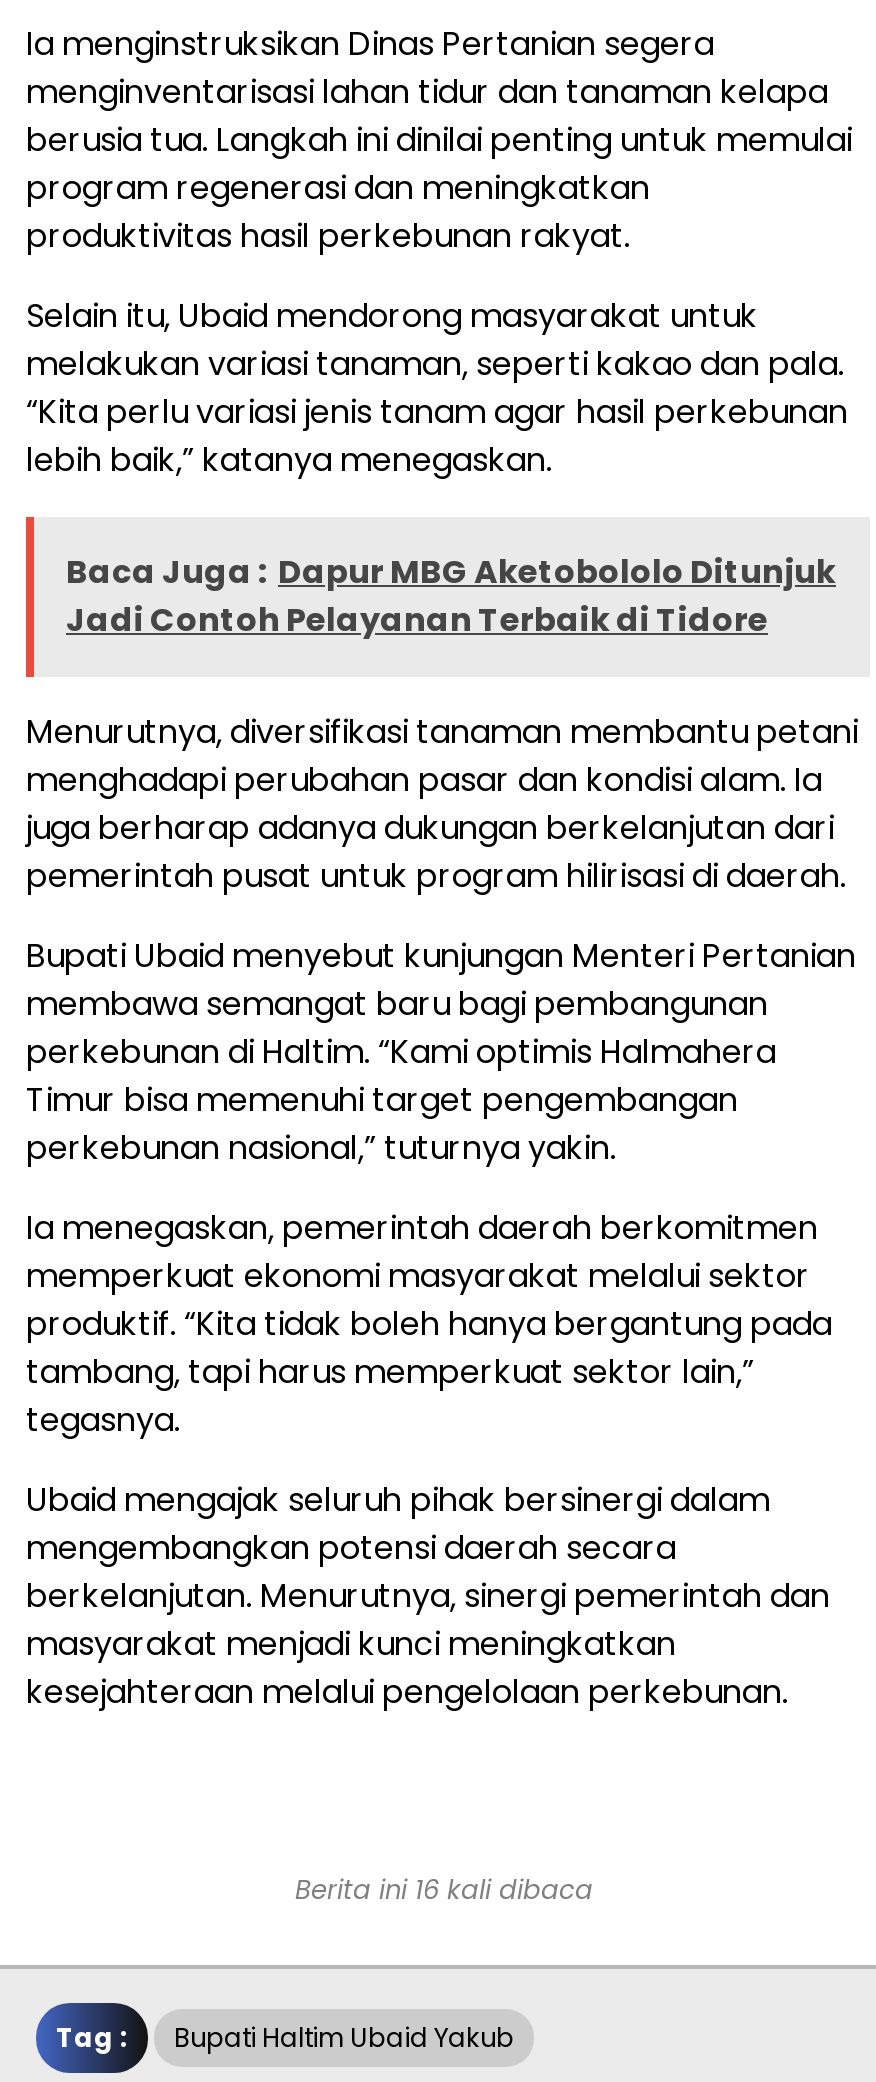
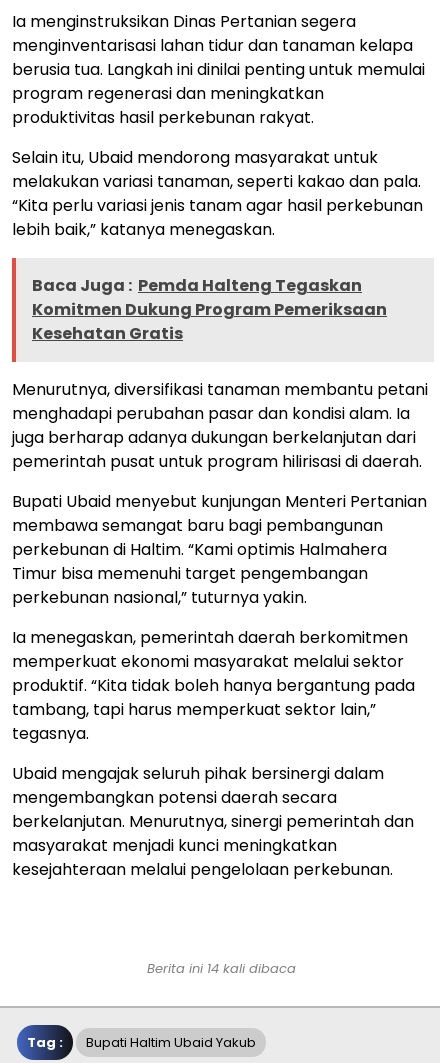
- Baca Juga : Dapur MBG Aketobololo Ditunjuk
- Jadi Contoh Pelayanan Terbaik di Tidore
+ Baca Juga : Pemda Halteng Tegaskan
+ Komitmen Dukung Program Pemeriksaan
+ Kesehatan Gratis

- Berita ini 16 kali dibaca
+ Berita ini 14 kali dibaca
